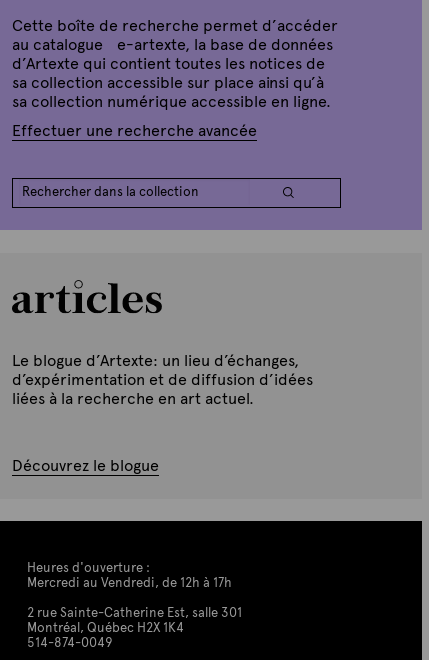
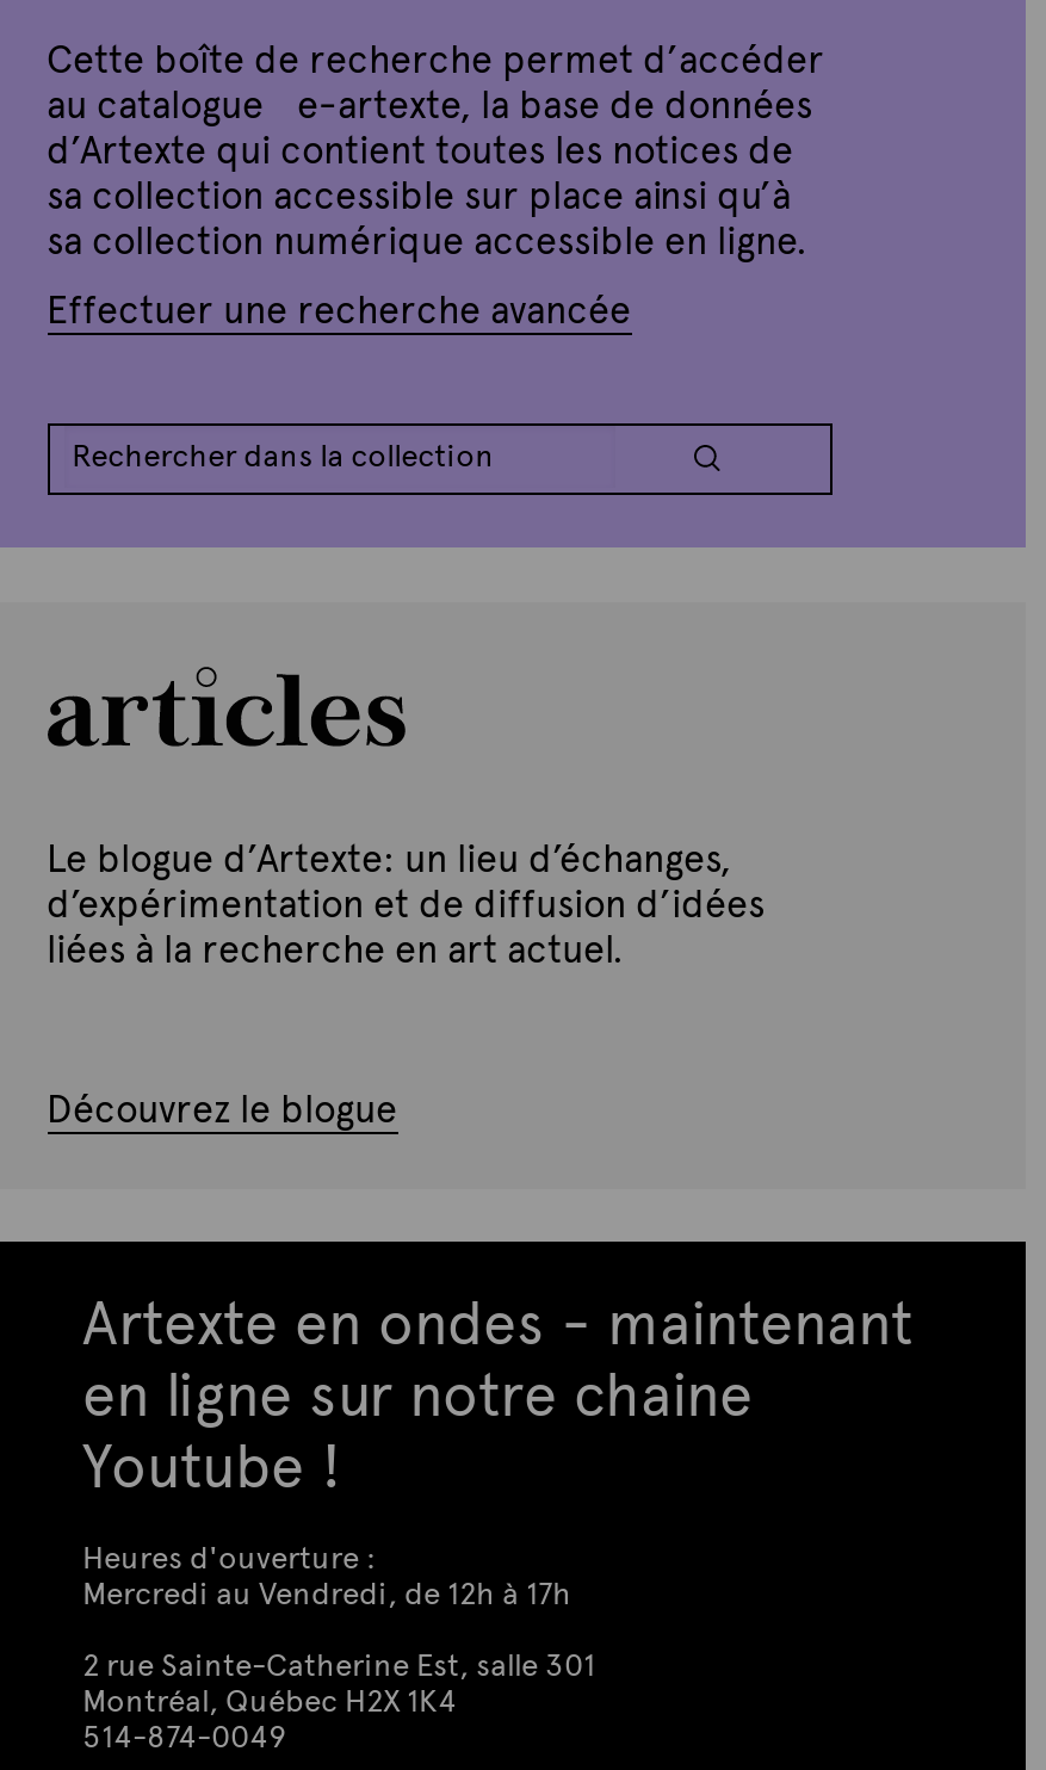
+ Artexte en ondes - maintenant
+ en ligne sur notre chaine
+ Youtube !
